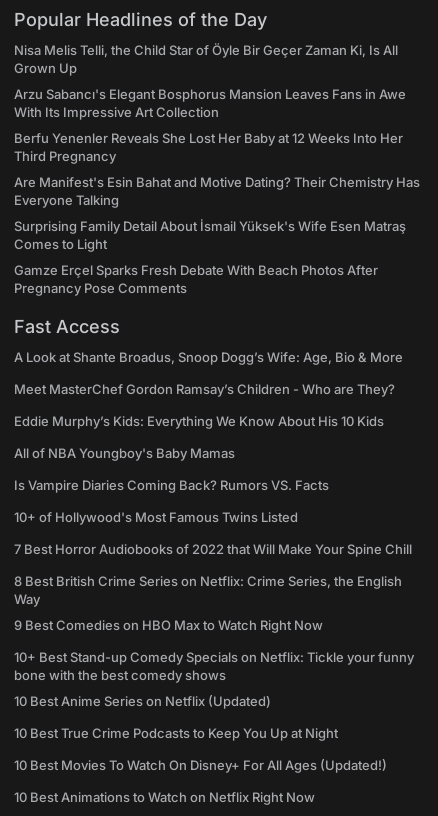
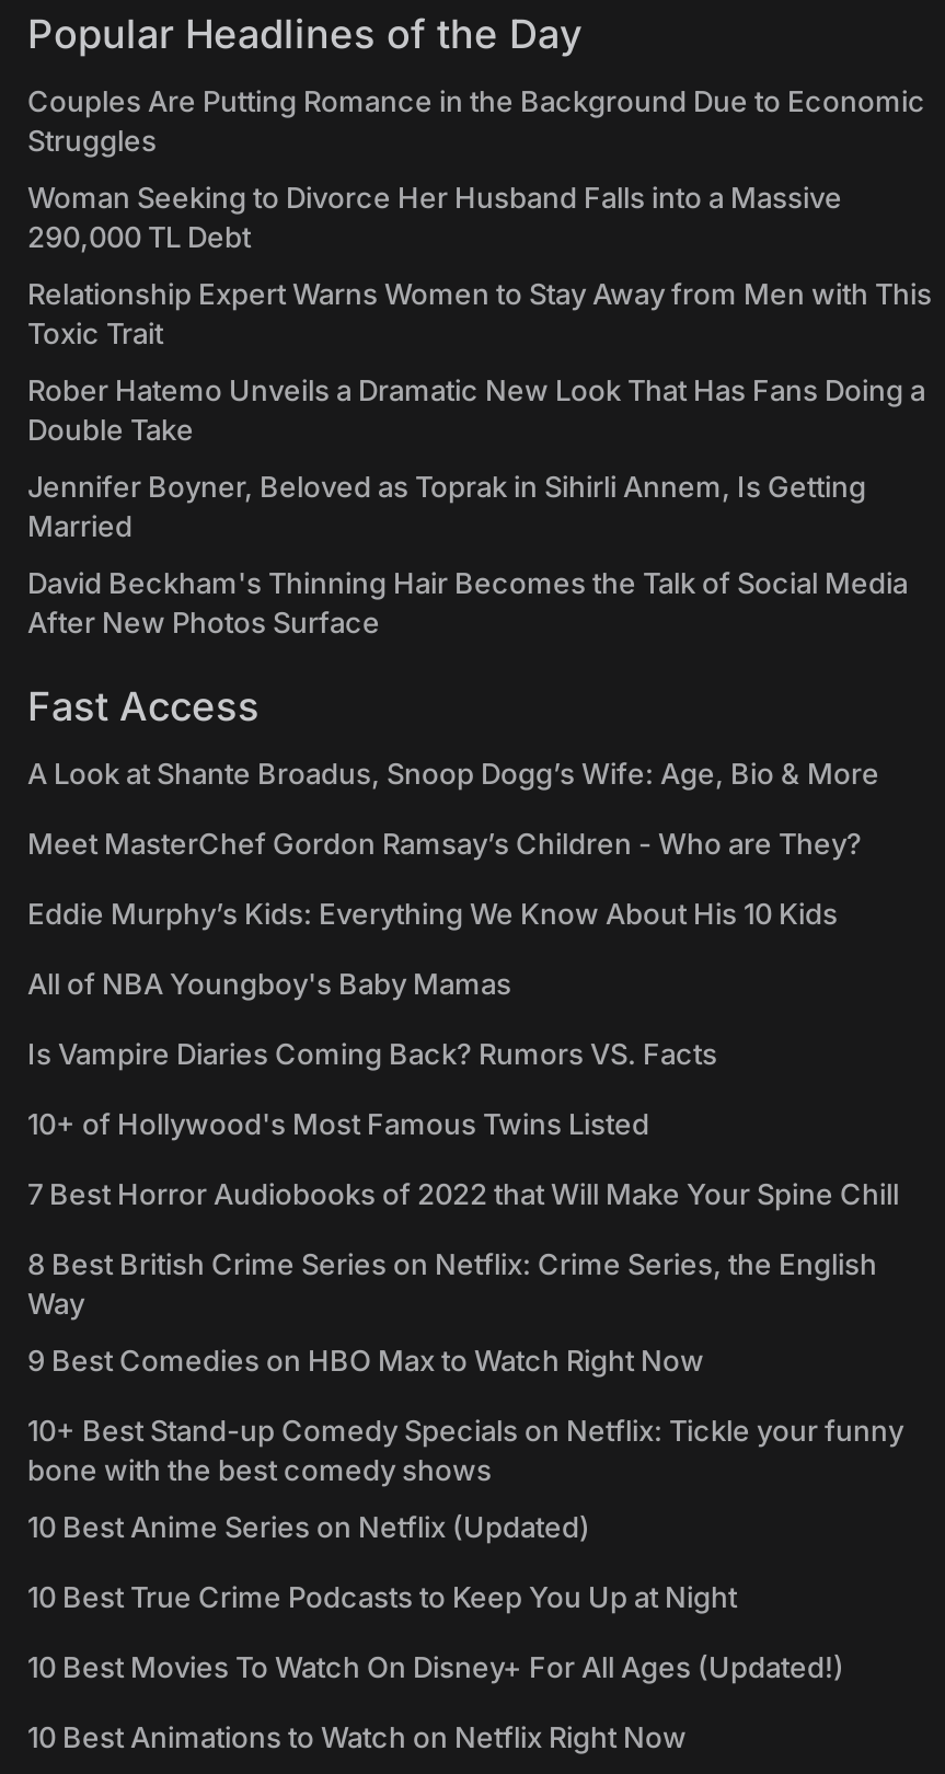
- Nisa Melis Telli, the Child Star of Öyle Bir Geçer Zaman Ki, Is All
- Grown Up
+ Couples Are Putting Romance in the Background Due to Economic
+ Struggles

- Arzu Sabancı's Elegant Bosphorus Mansion Leaves Fans in Awe
- With Its Impressive Art Collection
+ Woman Seeking to Divorce Her Husband Falls into a Massive
+ 290,000 TL Debt

- Berfu Yenenler Reveals She Lost Her Baby at 12 Weeks Into Her
- Third Pregnancy
+ Relationship Expert Warns Women to Stay Away from Men with This
+ Toxic Trait

- Are Manifest's Esin Bahat and Motive Dating? Their Chemistry Has
- Everyone Talking
+ Rober Hatemo Unveils a Dramatic New Look That Has Fans Doing a
+ Double Take

- Surprising Family Detail About İsmail Yüksek's Wife Esen Matraş
- Comes to Light
+ Jennifer Boyner, Beloved as Toprak in Sihirli Annem, Is Getting
+ Married

- Gamze Erçel Sparks Fresh Debate With Beach Photos After
- Pregnancy Pose Comments
+ David Beckham's Thinning Hair Becomes the Talk of Social Media
+ After New Photos Surface
